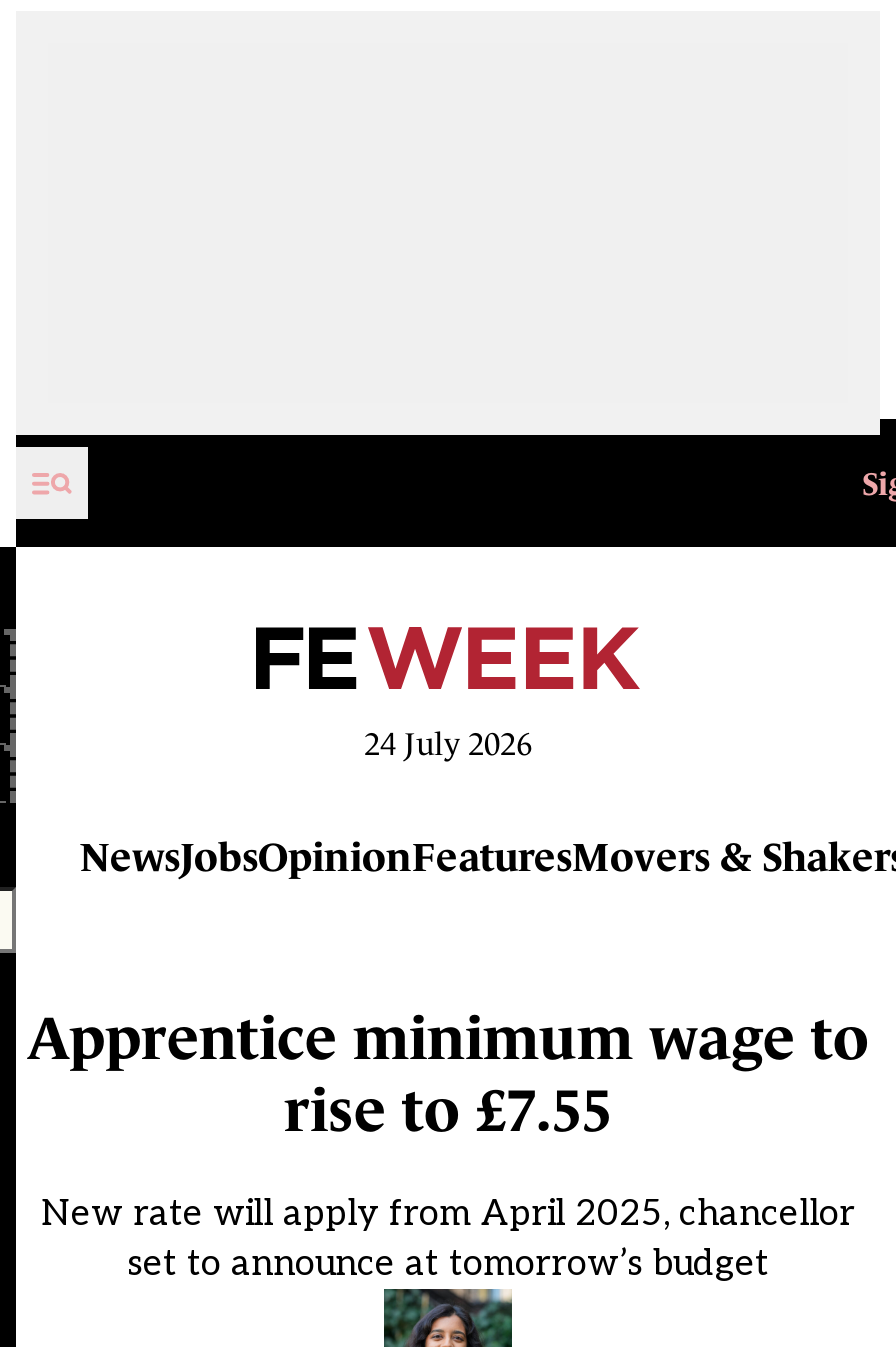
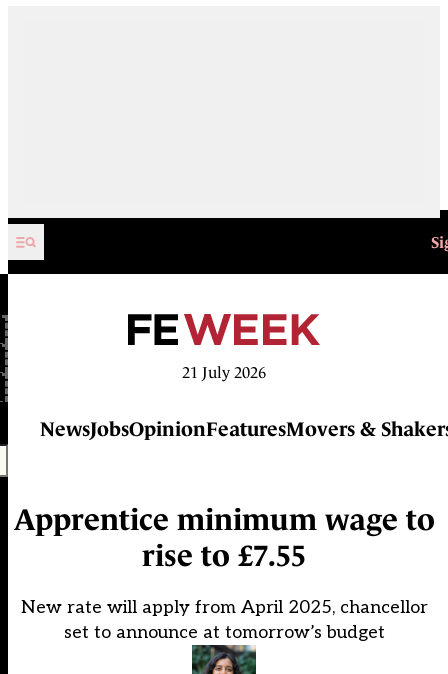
- 24 July 2026
+ 21 July 2026
